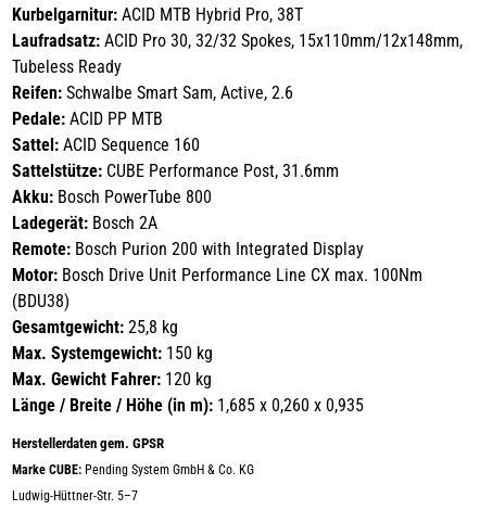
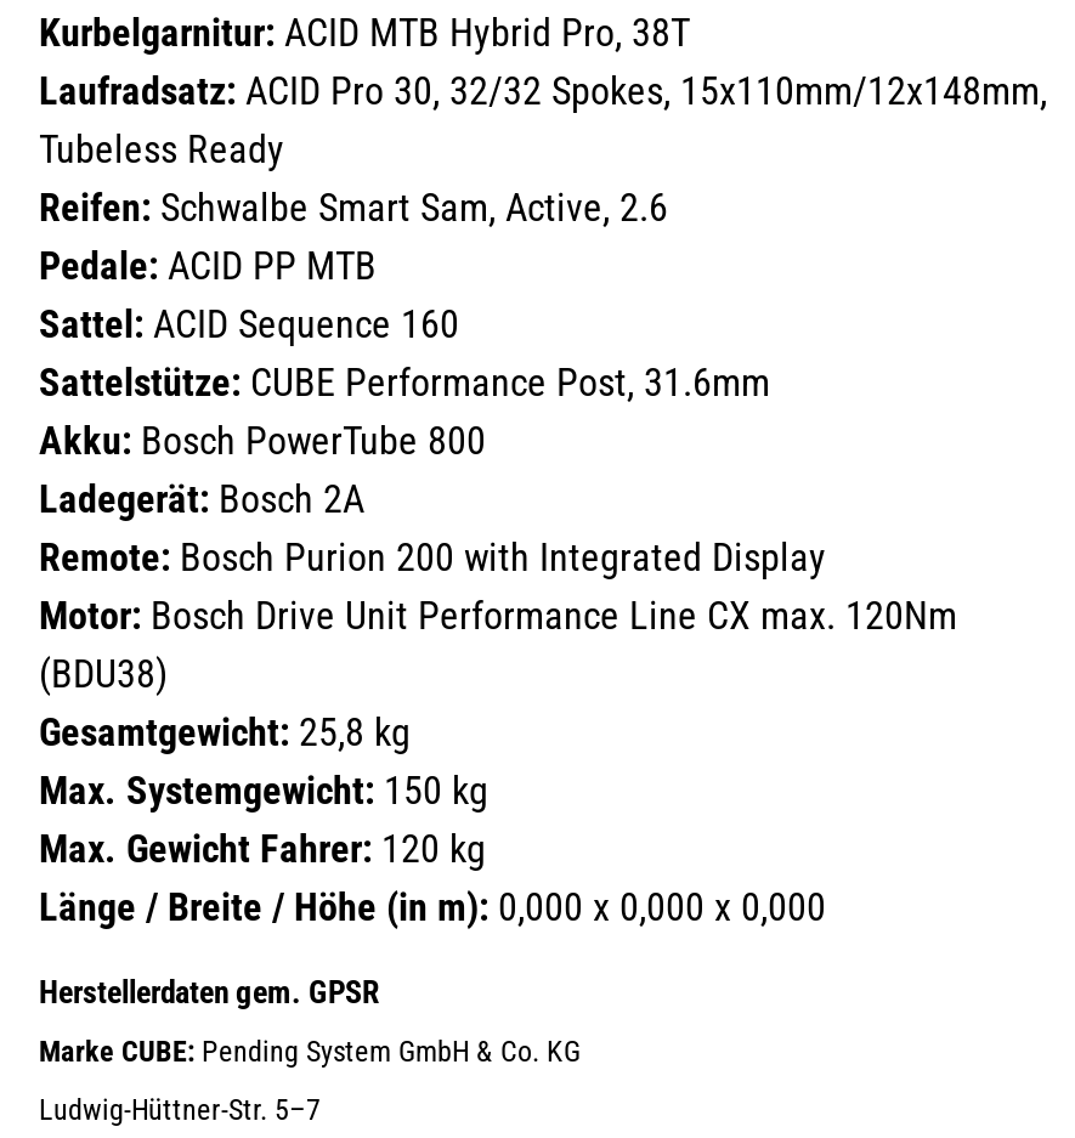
- Motor: Bosch Drive Unit Performance Line CX max. 100Nm
+ Motor: Bosch Drive Unit Performance Line CX max. 120Nm

- Länge / Breite / Höhe (in m): 1,685 x 0,260 x 0,935
+ Länge / Breite / Höhe (in m): 0,000 x 0,000 x 0,000
